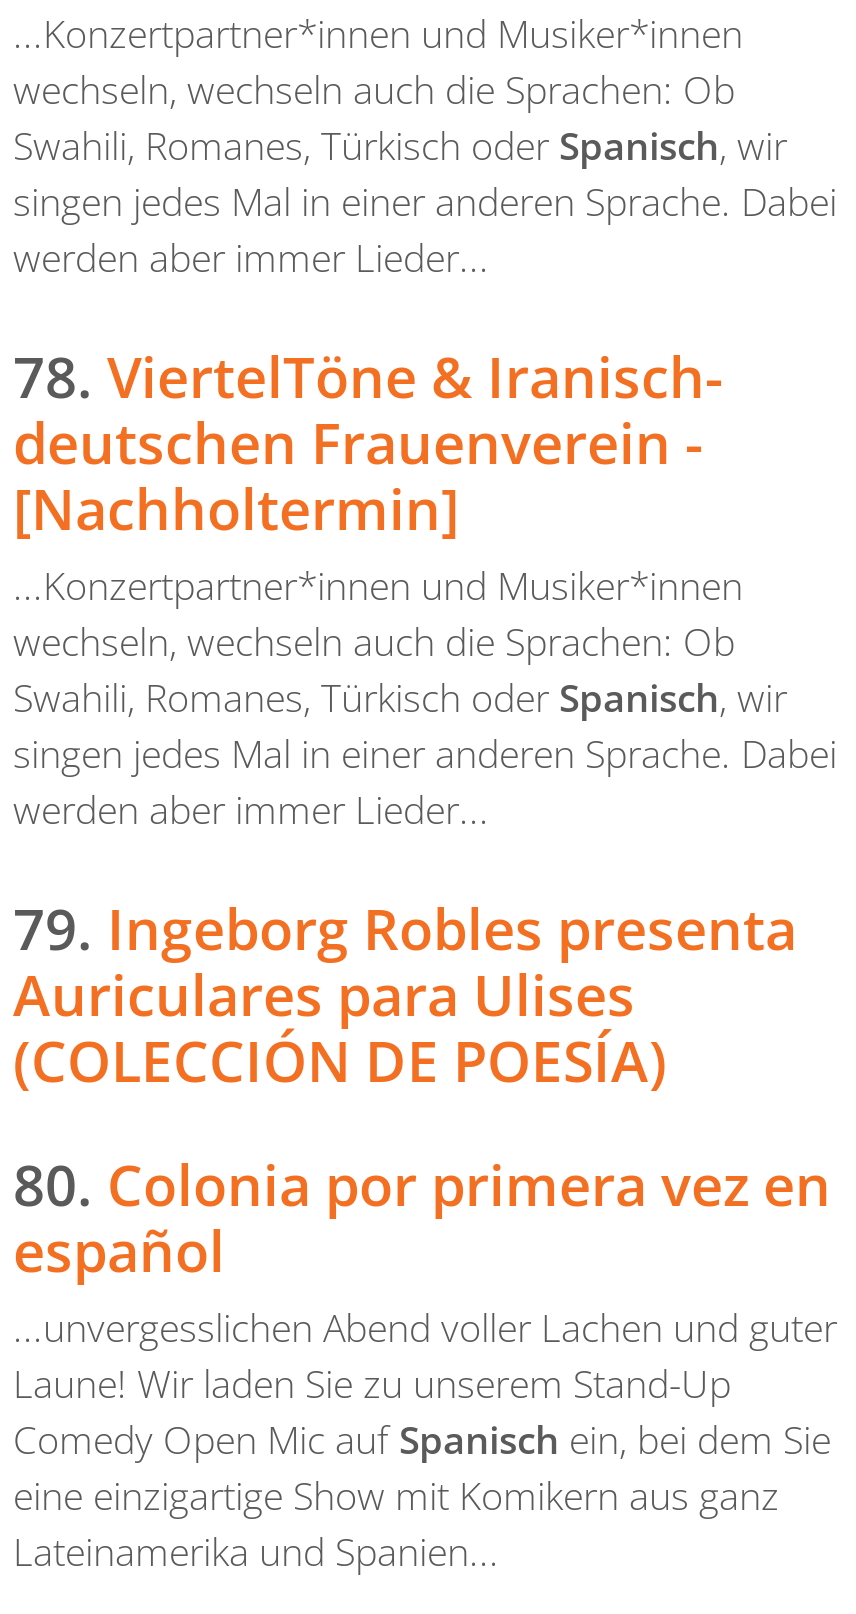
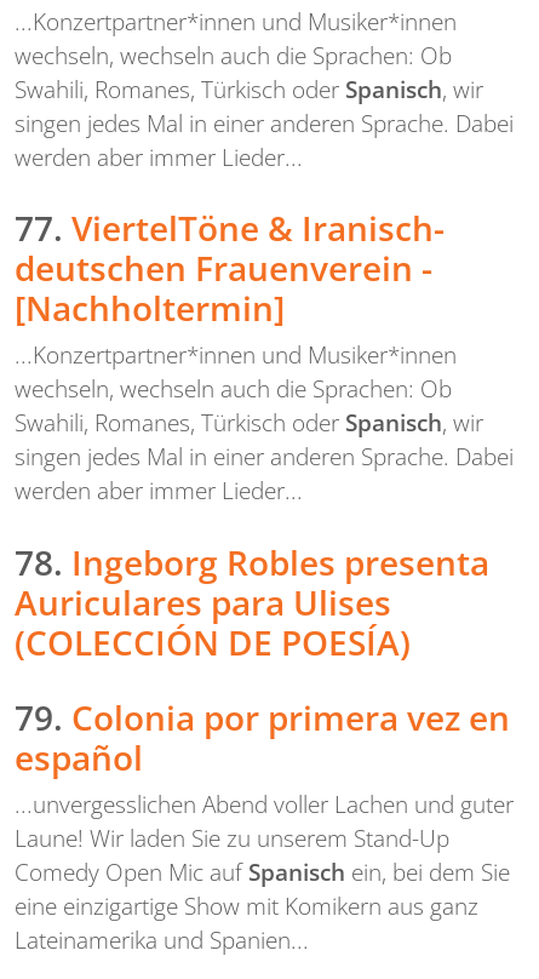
- 78. ViertelTöne & Iranisch-
+ 77. ViertelTöne & Iranisch-

- 79. Ingeborg Robles presenta
+ 78. Ingeborg Robles presenta

- 80. Colonia por primera vez en
+ 79. Colonia por primera vez en
